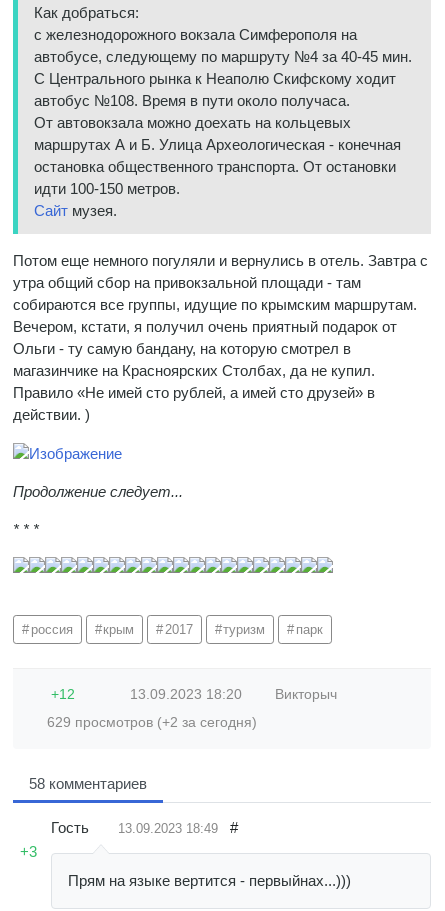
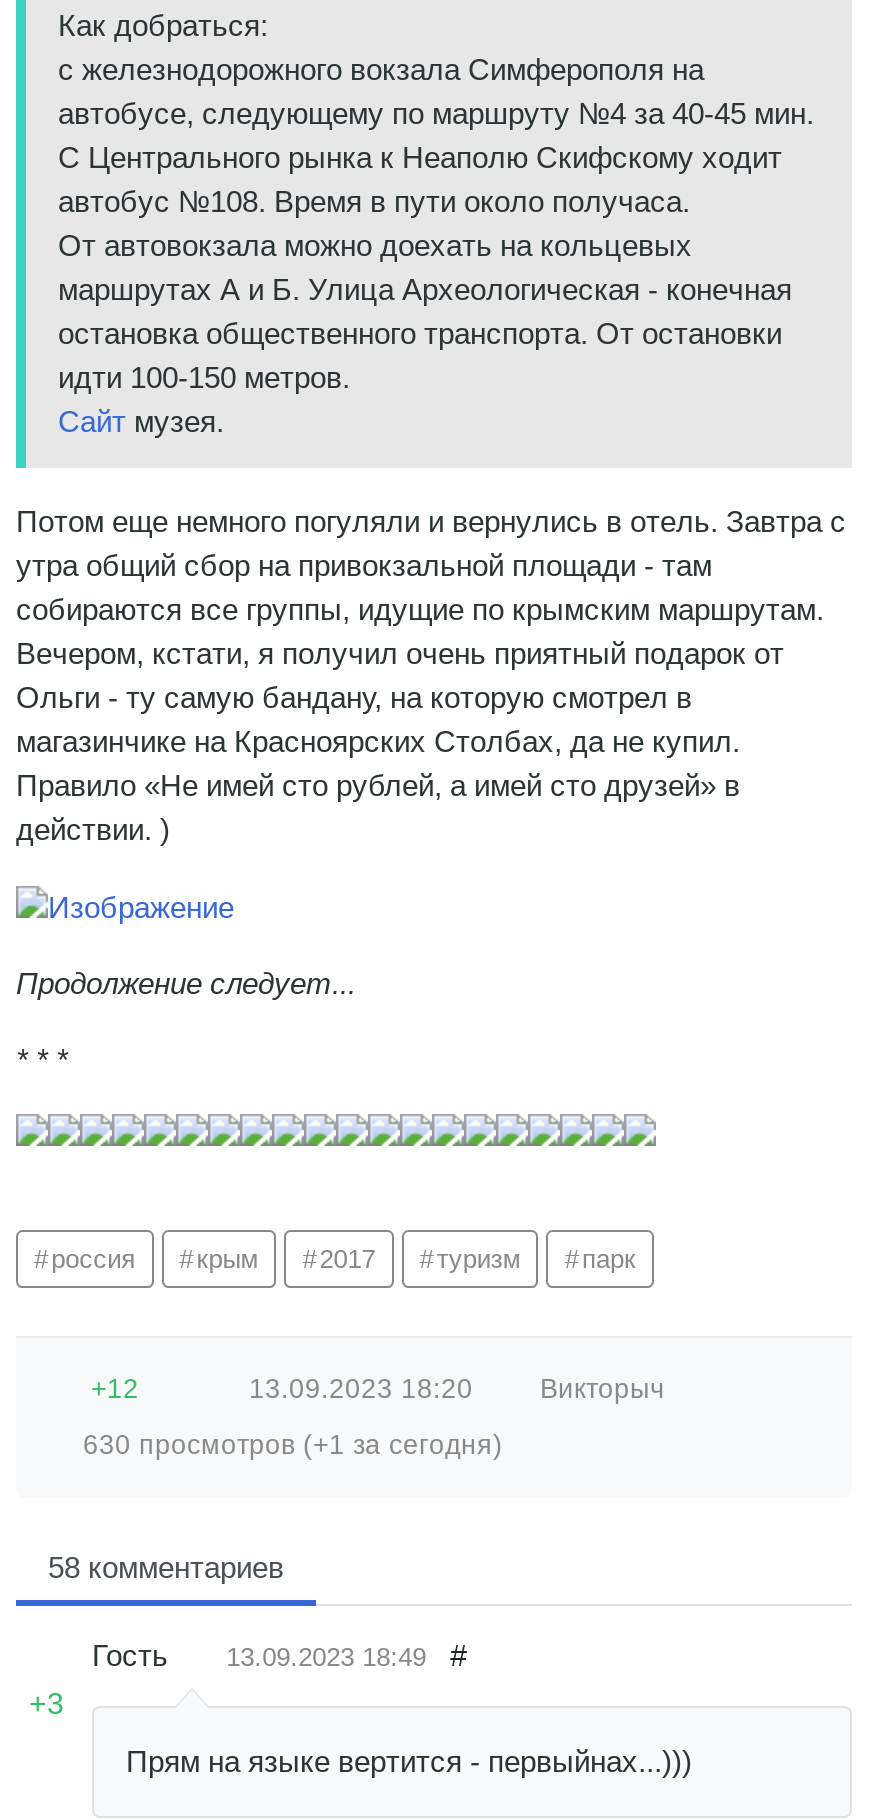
- 629 просмотров (+2 за сегодня)
+ 630 просмотров (+1 за сегодня)
